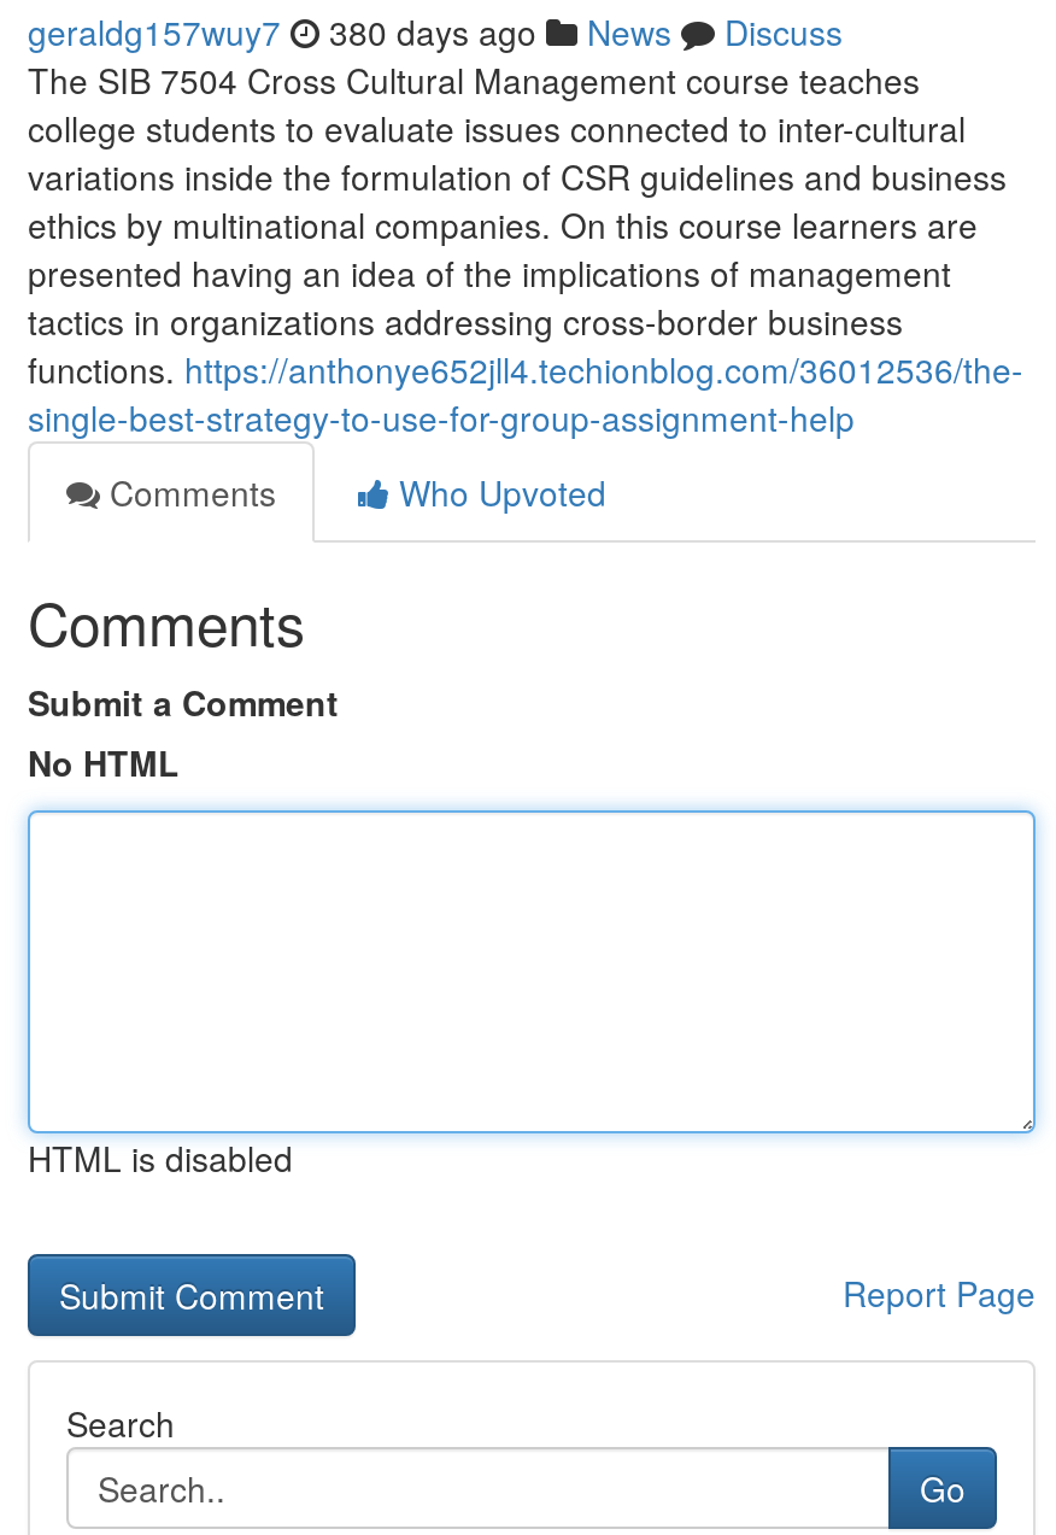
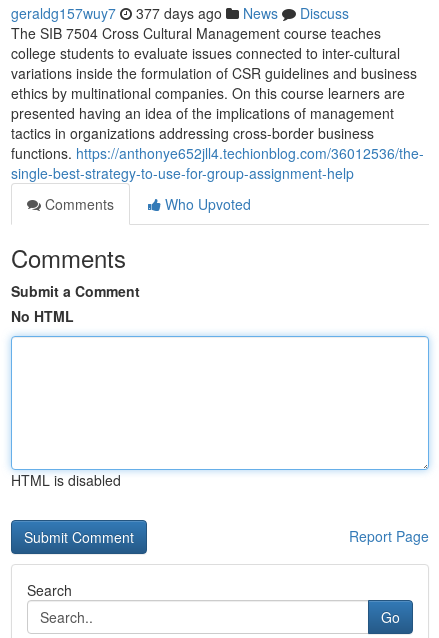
- geraldg157wuy7 380 days ago News Discuss
+ geraldg157wuy7 377 days ago News Discuss
